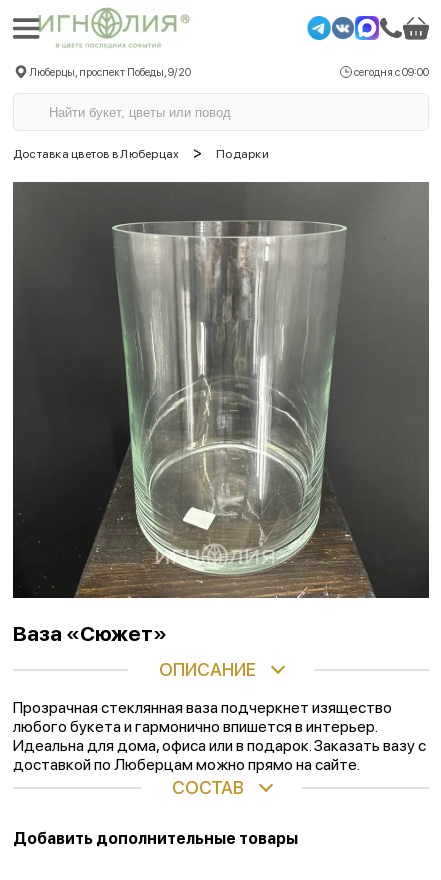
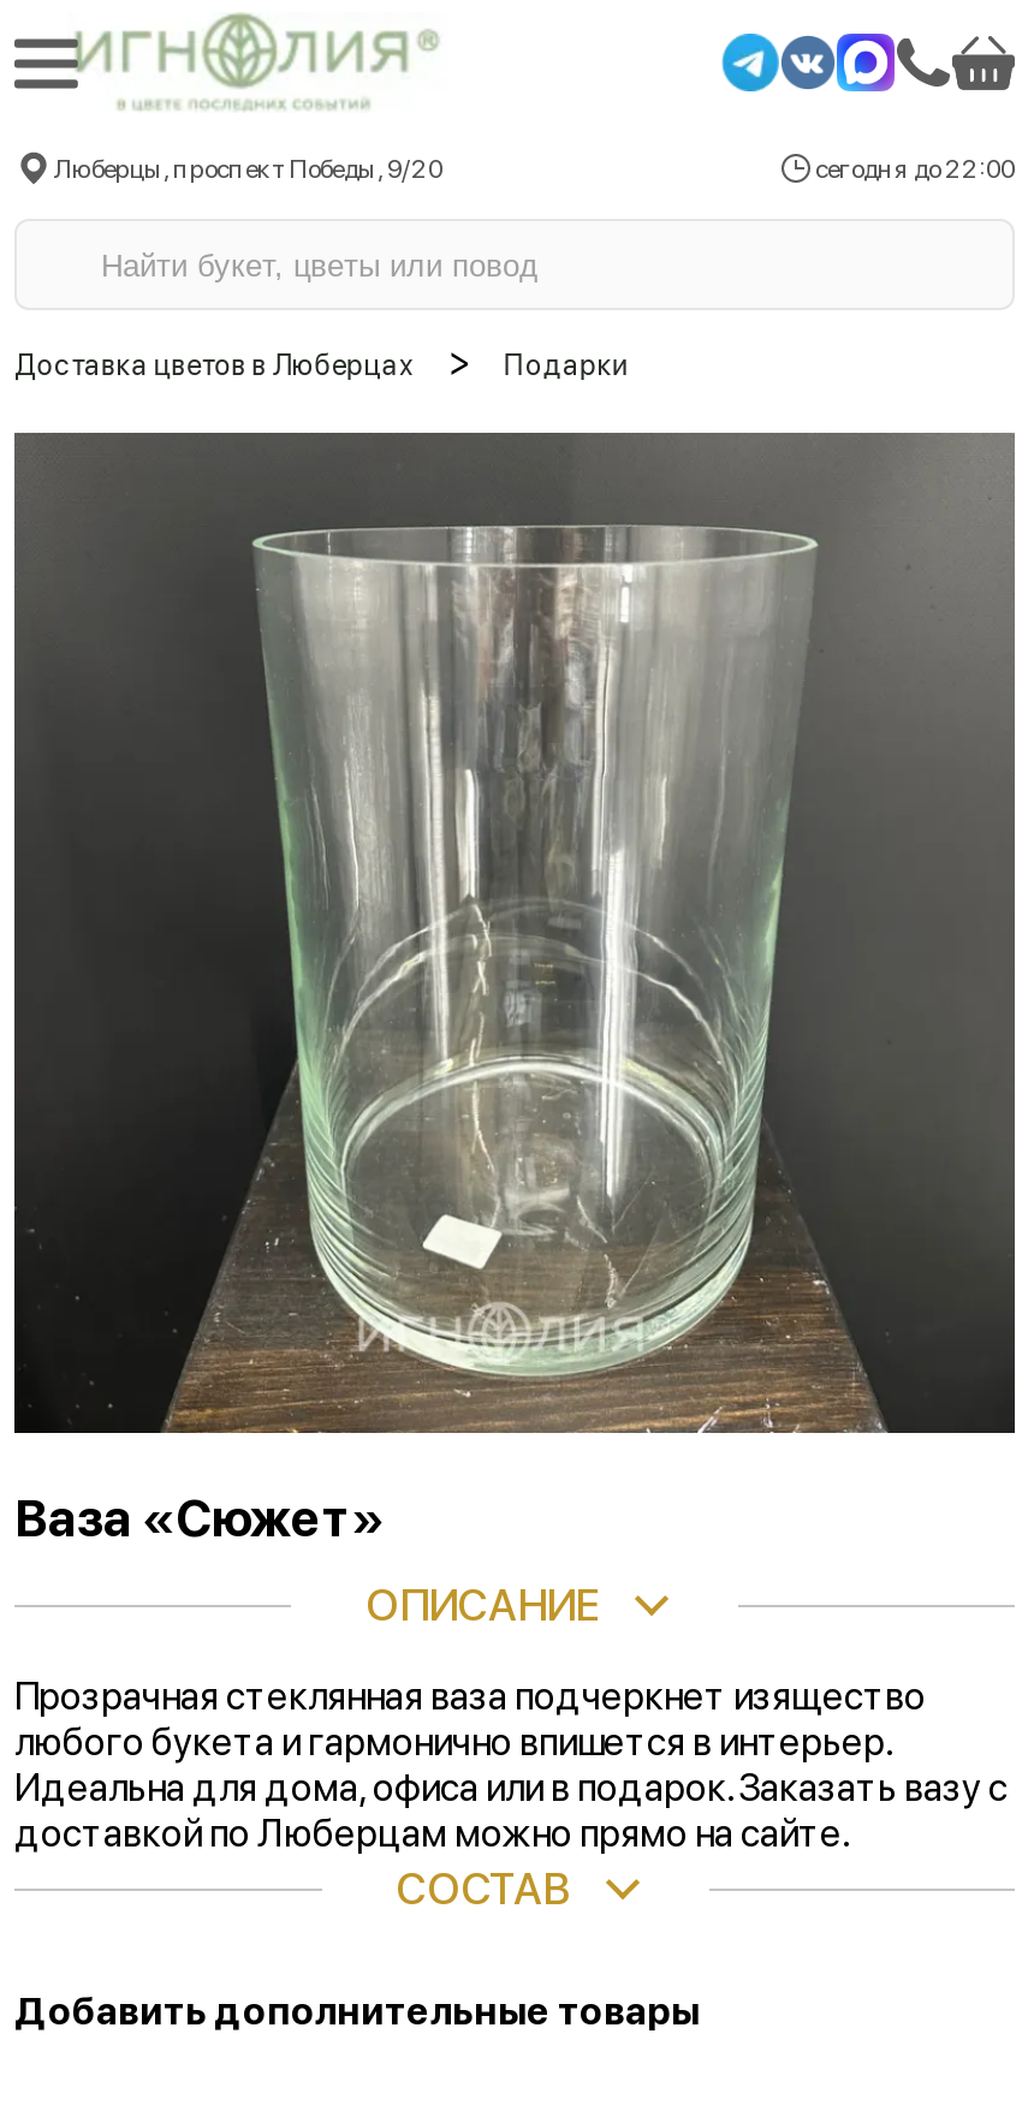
- сегодня с 09:00
+ сегодня до 22:00
